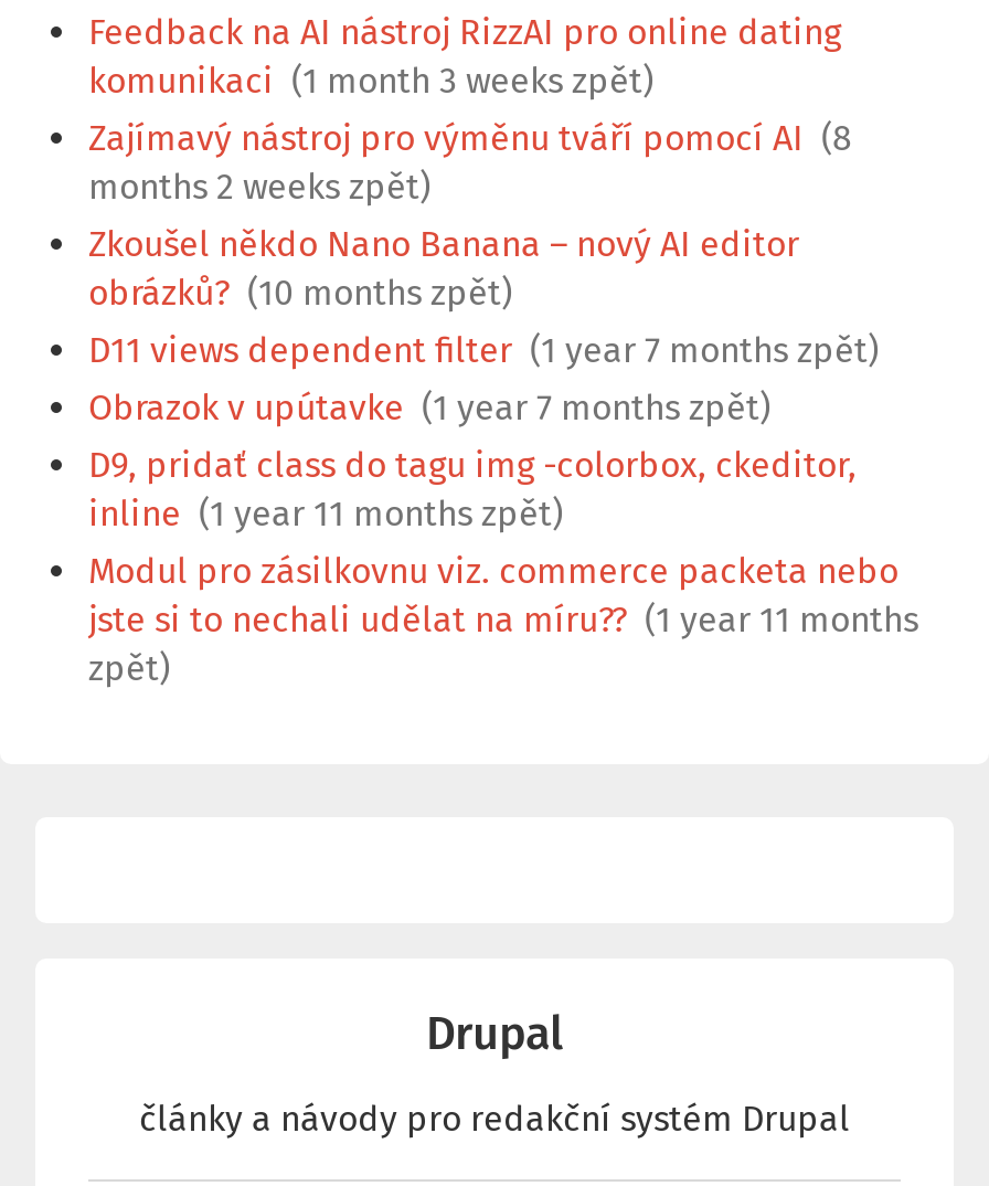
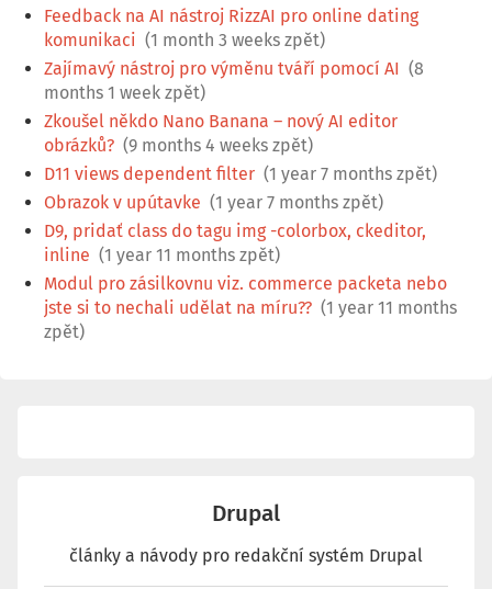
- months 2 weeks zpět)
+ months 1 week zpět)

- obrázků? (10 months zpět)
+ obrázků? (9 months 4 weeks zpět)
